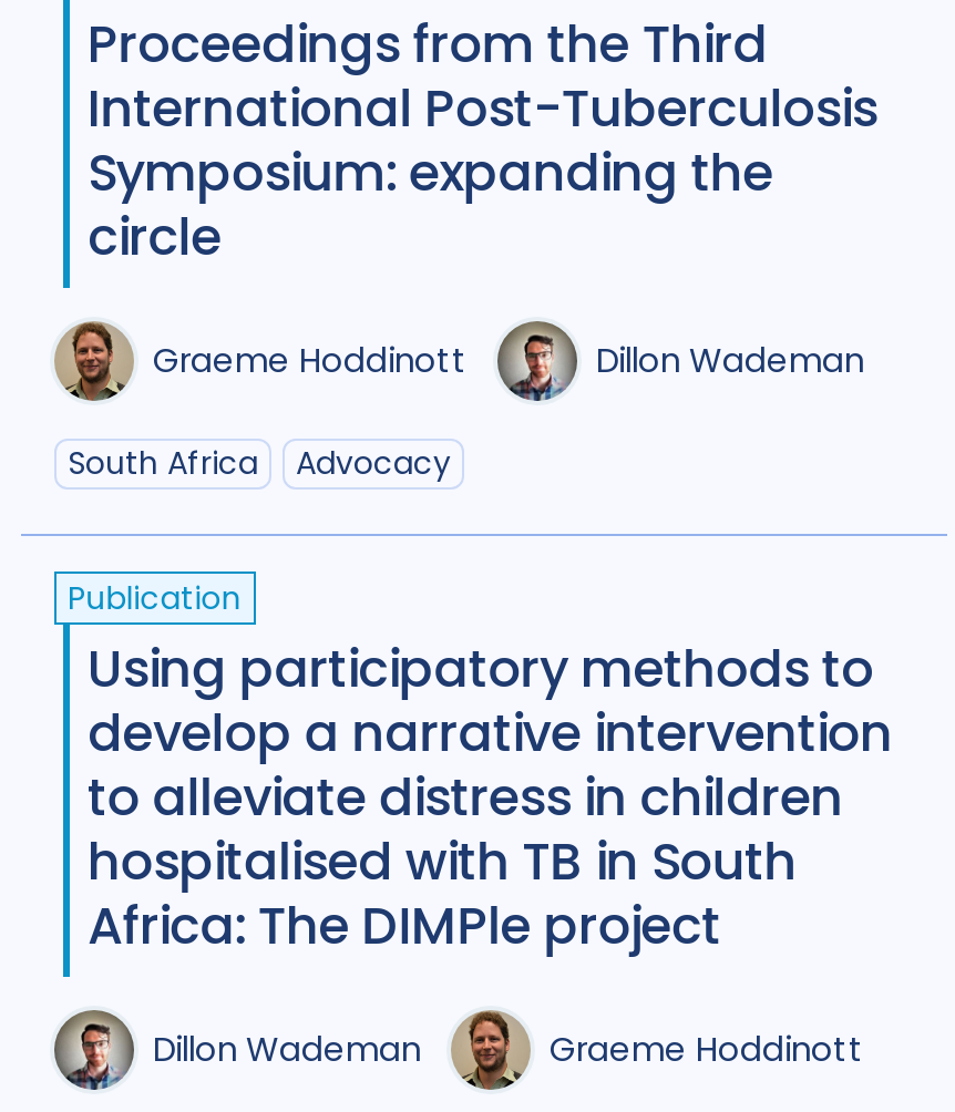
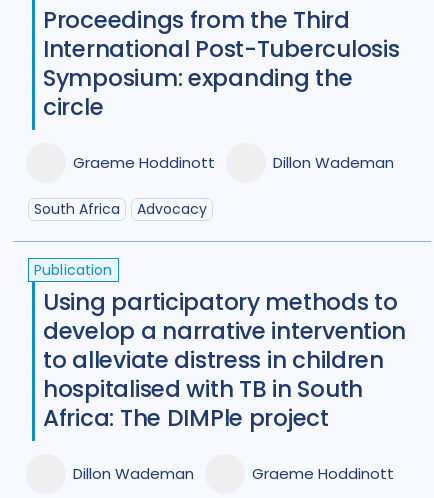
- [image]

- [image]

- [image]

- [image]
